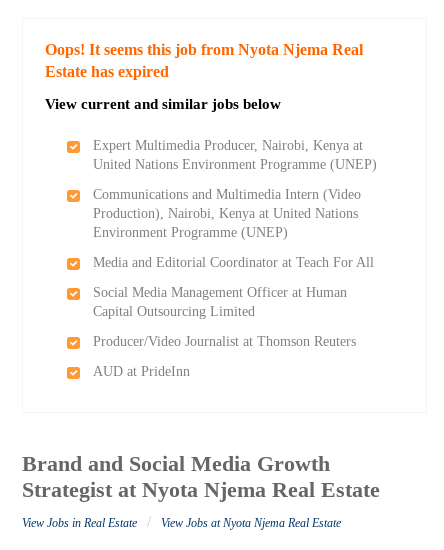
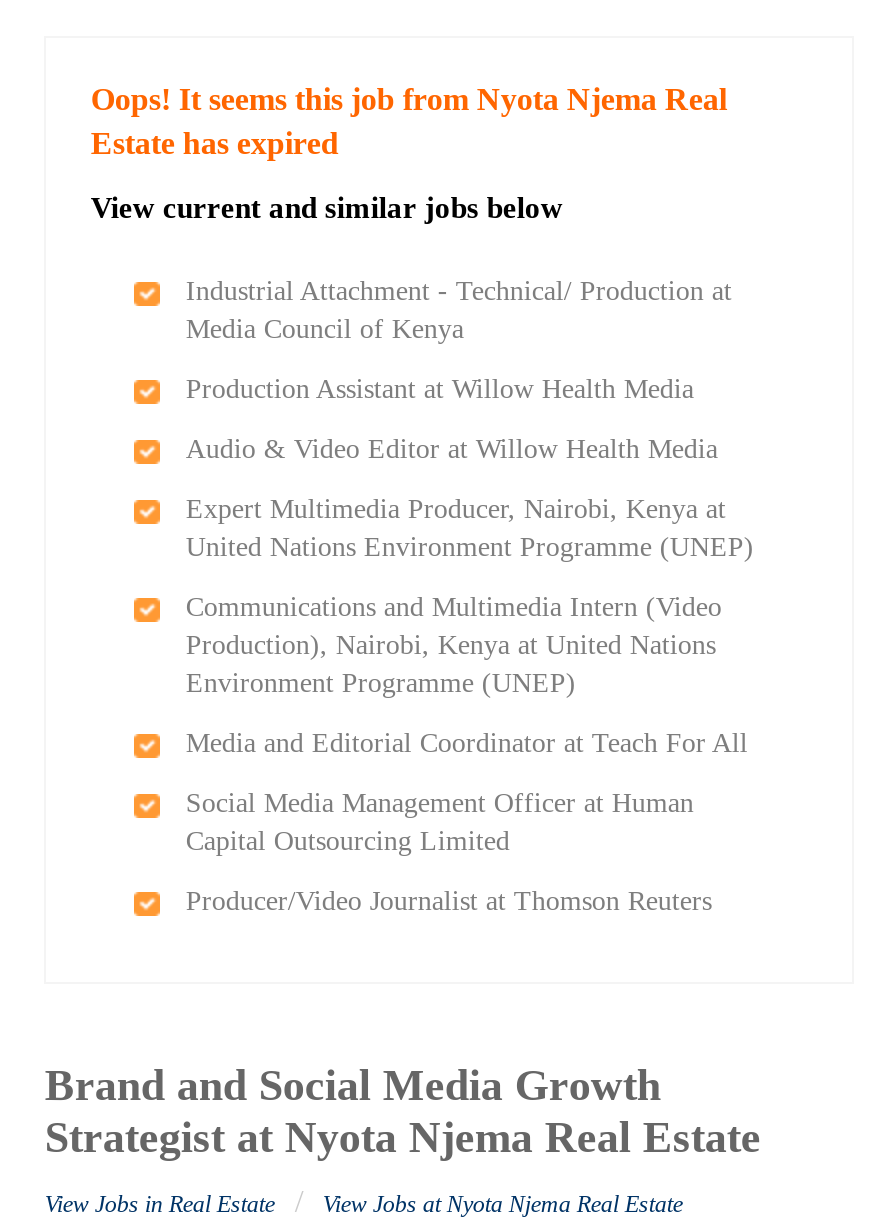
+ Industrial Attachment - Technical/ Production at
+ Media Council of Kenya
+ Production Assistant at Willow Health Media
+ Audio & Video Editor at Willow Health Media

moved down: Expert Multimedia Producer, Nairobi, Kenya at | United Nations Environment Programme (UNEP) | Communications and Multimedia Intern (Video | ... | Capital Outsourcing Limited | Producer/Video Journalist at Thomson Reuters

- AUD at PrideInn
